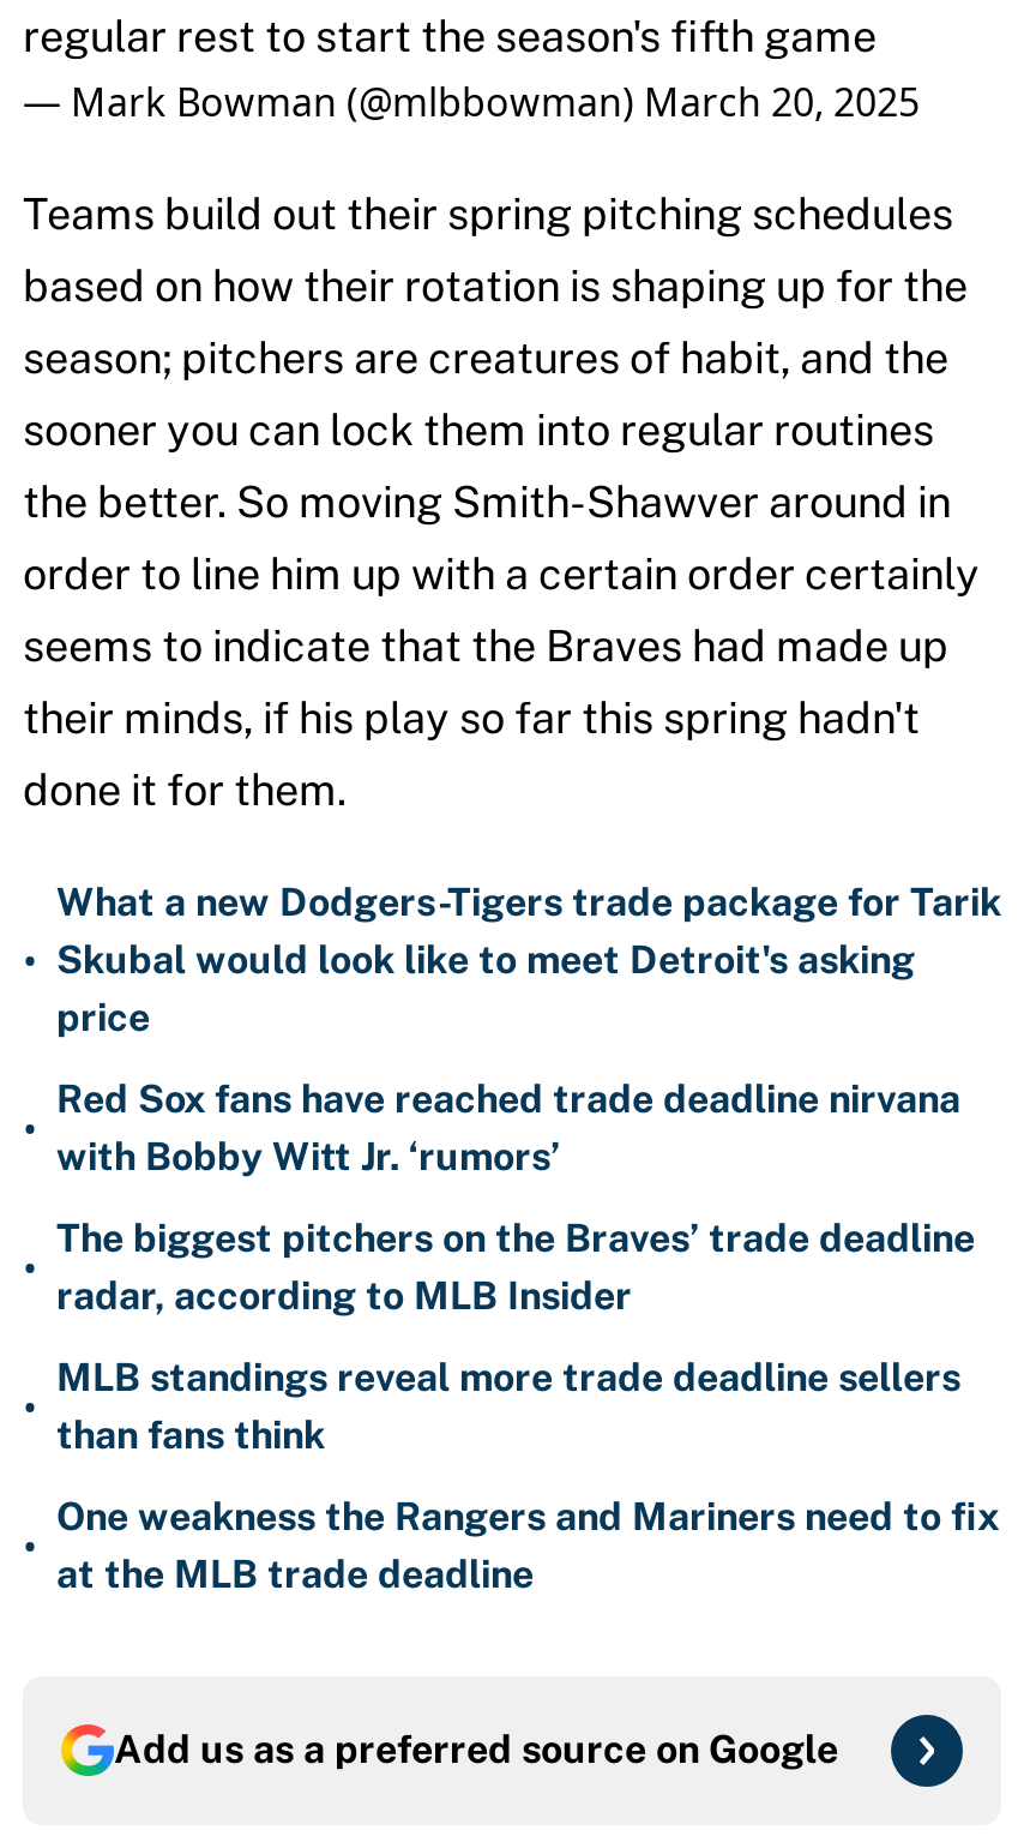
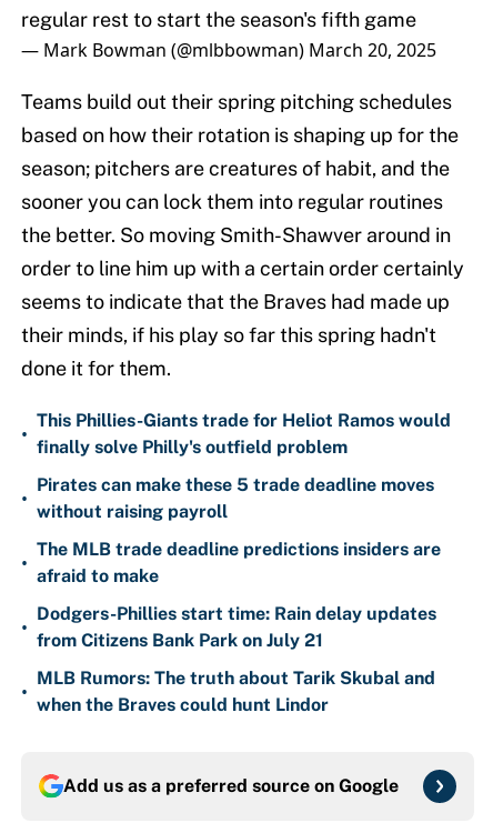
- What a new Dodgers-Tigers trade package for Tarik
- Skubal would look like to meet Detroit's asking
- price
+ This Phillies-Giants trade for Heliot Ramos would
+ finally solve Philly's outfield problem

- Red Sox fans have reached trade deadline nirvana
- with Bobby Witt Jr. ‘rumors’
+ Pirates can make these 5 trade deadline moves
+ without raising payroll

- The biggest pitchers on the Braves’ trade deadline
- radar, according to MLB Insider
+ The MLB trade deadline predictions insiders are
+ afraid to make

- MLB standings reveal more trade deadline sellers
- than fans think
+ Dodgers-Phillies start time: Rain delay updates
+ from Citizens Bank Park on July 21

- One weakness the Rangers and Mariners need to fix
- at the MLB trade deadline
+ MLB Rumors: The truth about Tarik Skubal and
+ when the Braves could hunt Lindor
